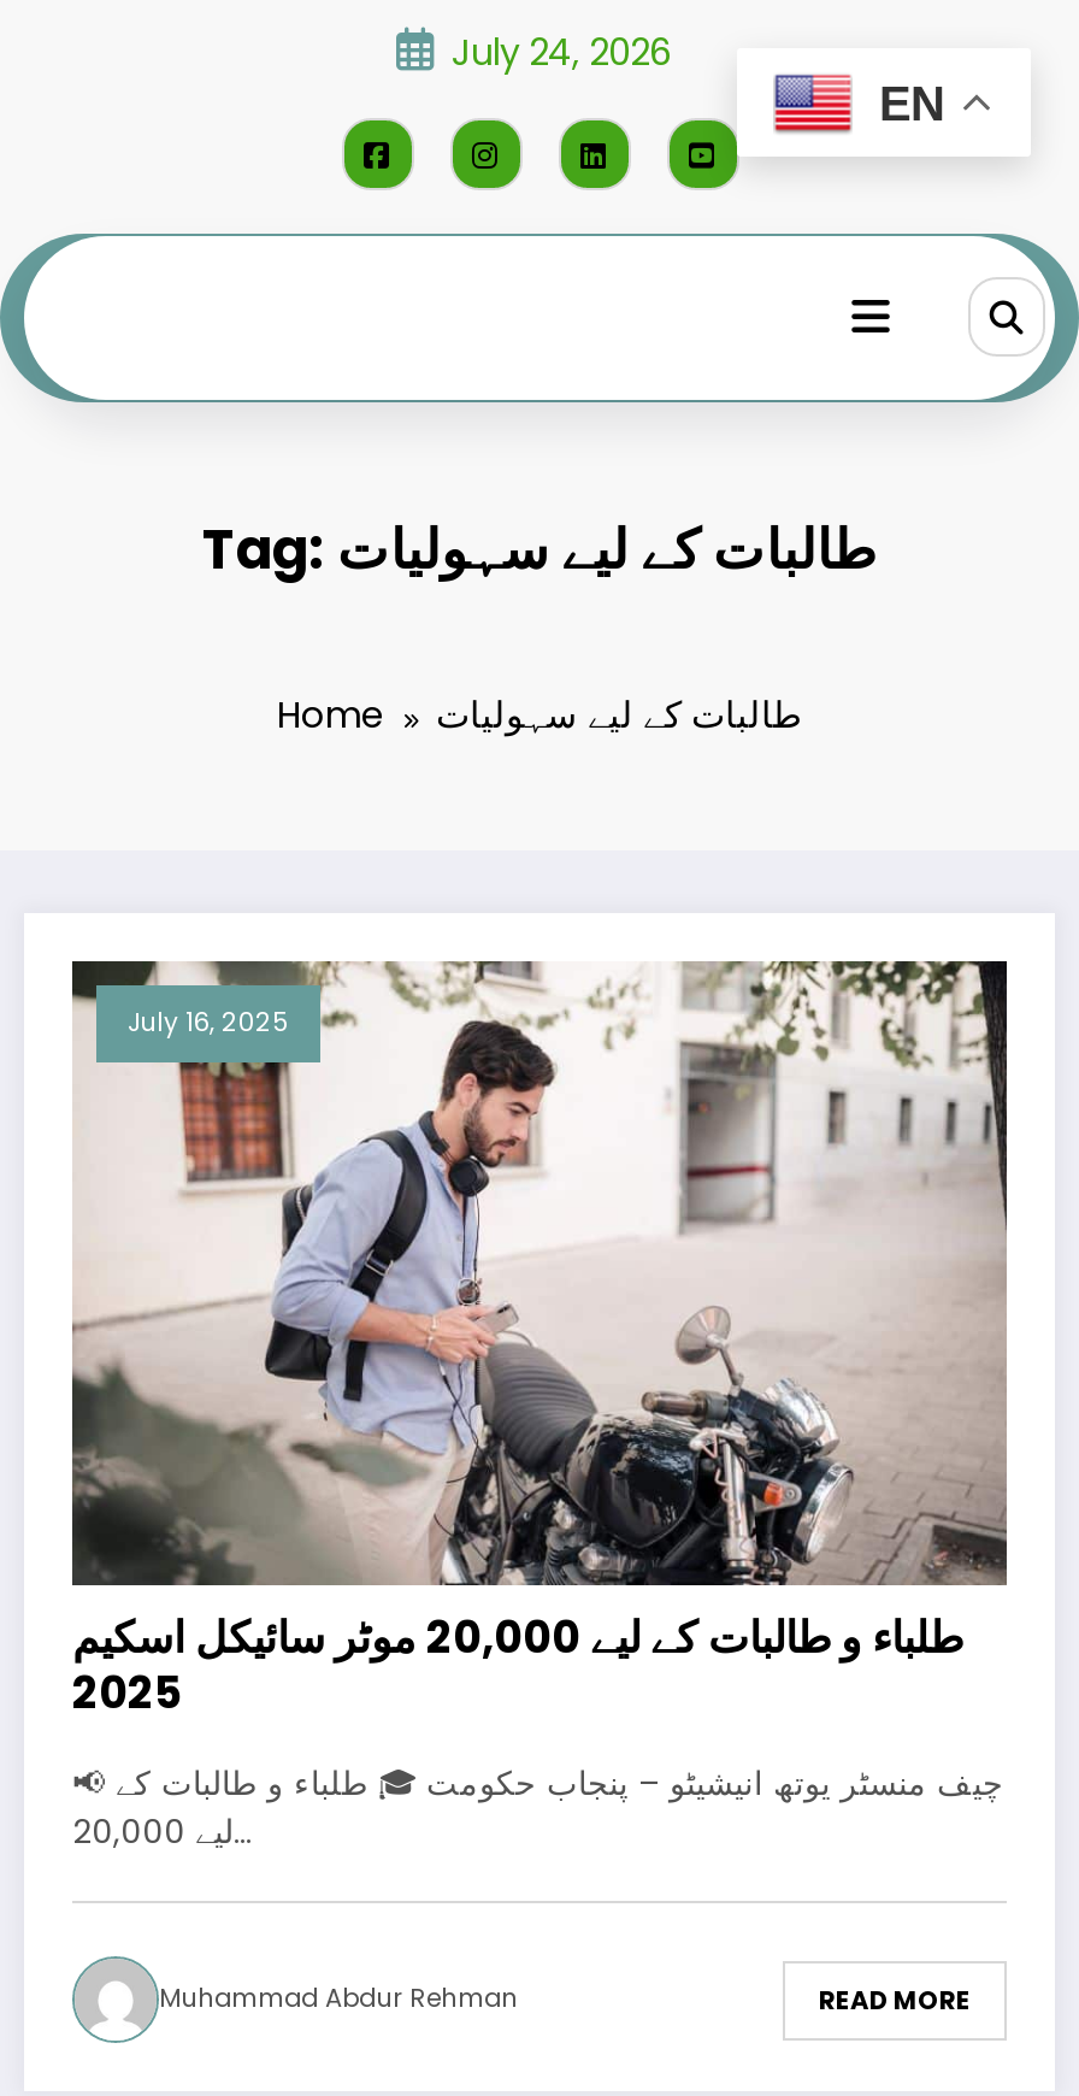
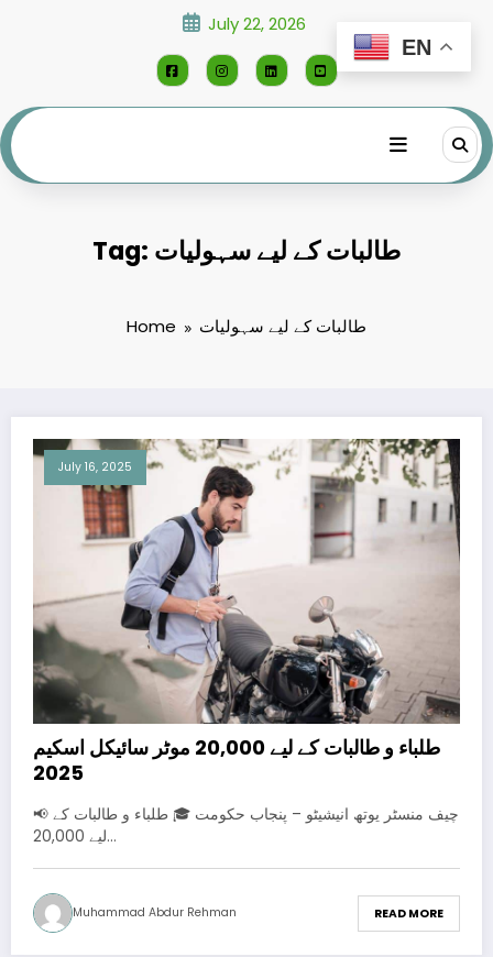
- July 24, 2026
+ July 22, 2026
